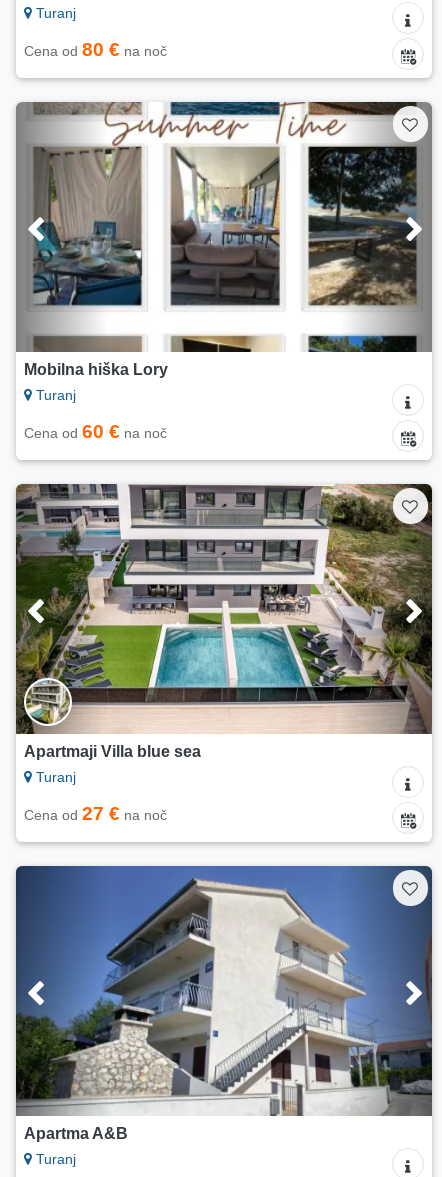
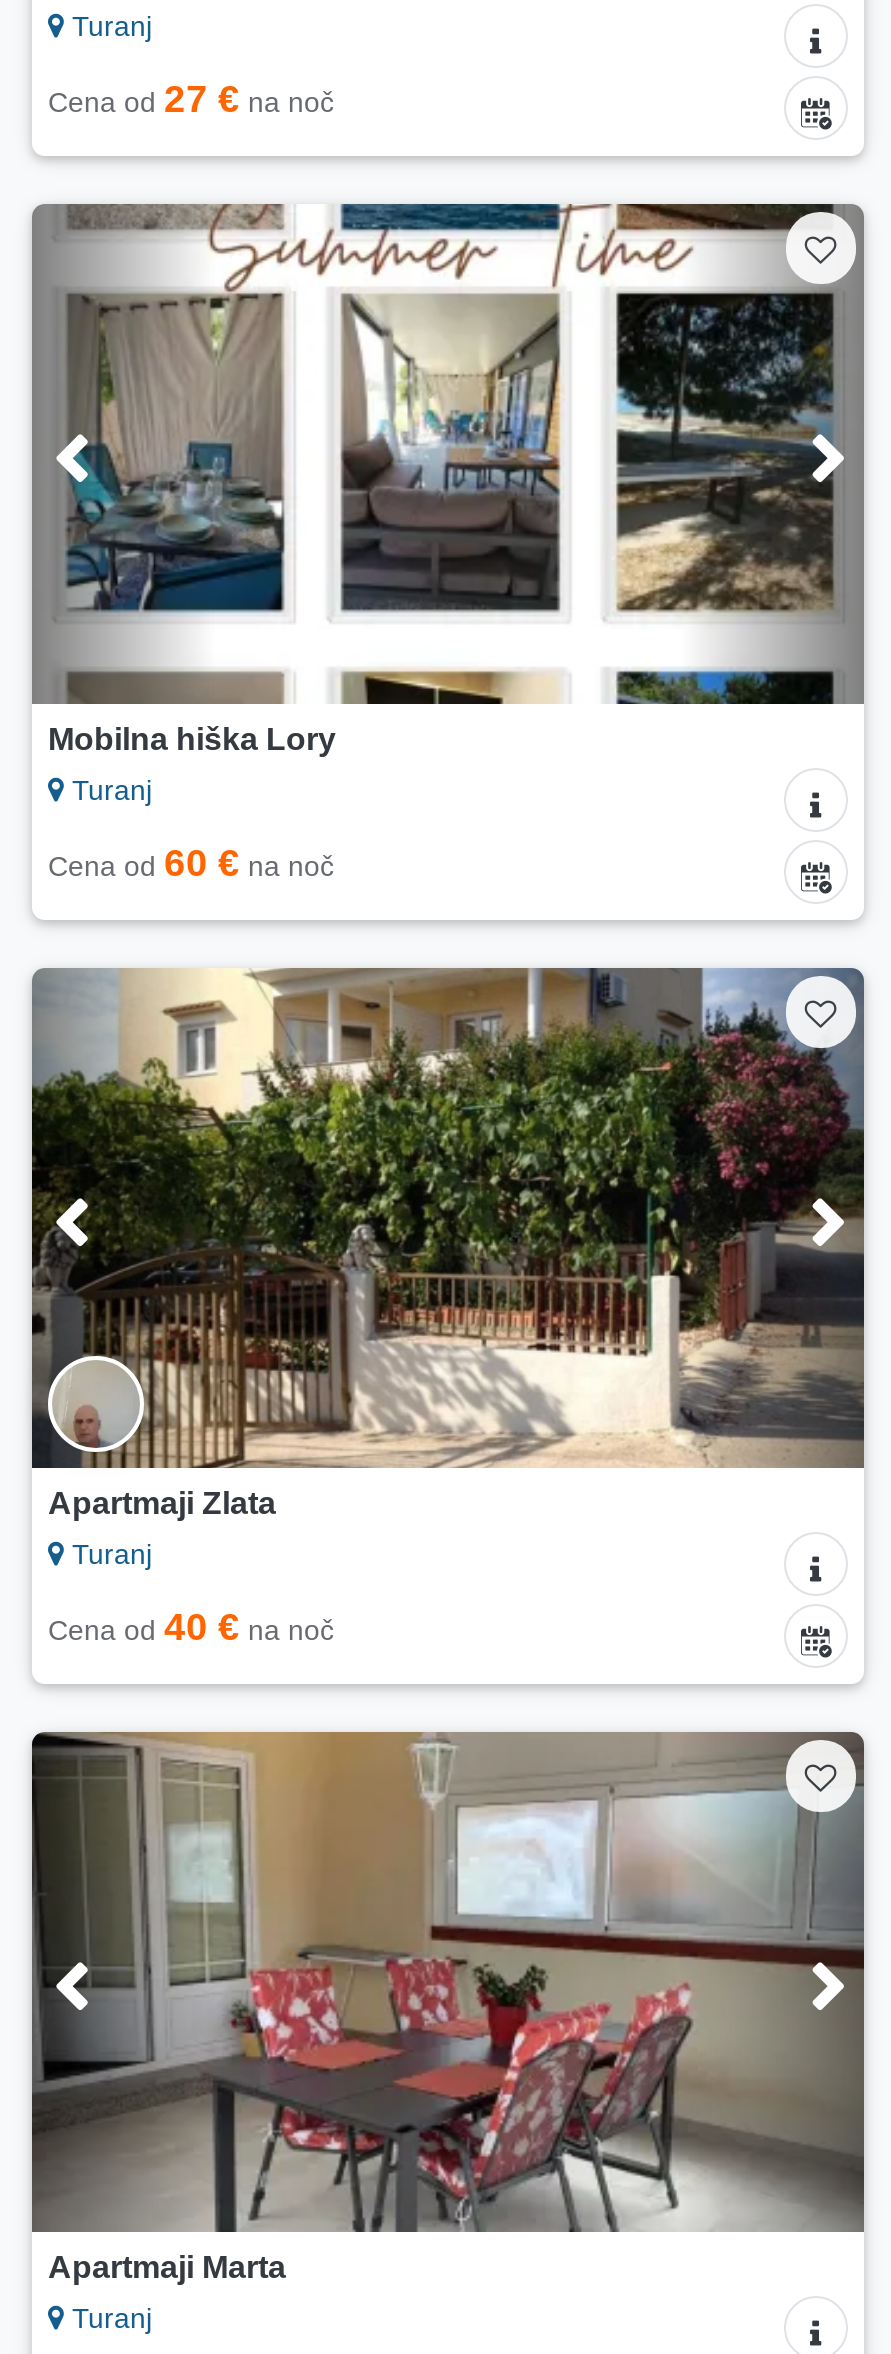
- Cena od 80 €na noč
+ Cena od 27 €na noč

- [image]
- Apartmaji Villa blue sea
+ [image]
+ Apartmaji Zlata

- Cena od 27 €na noč
+ Cena od 40 €na noč

- [image]
- Apartma A&B
+ [image]
+ Apartmaji Marta
